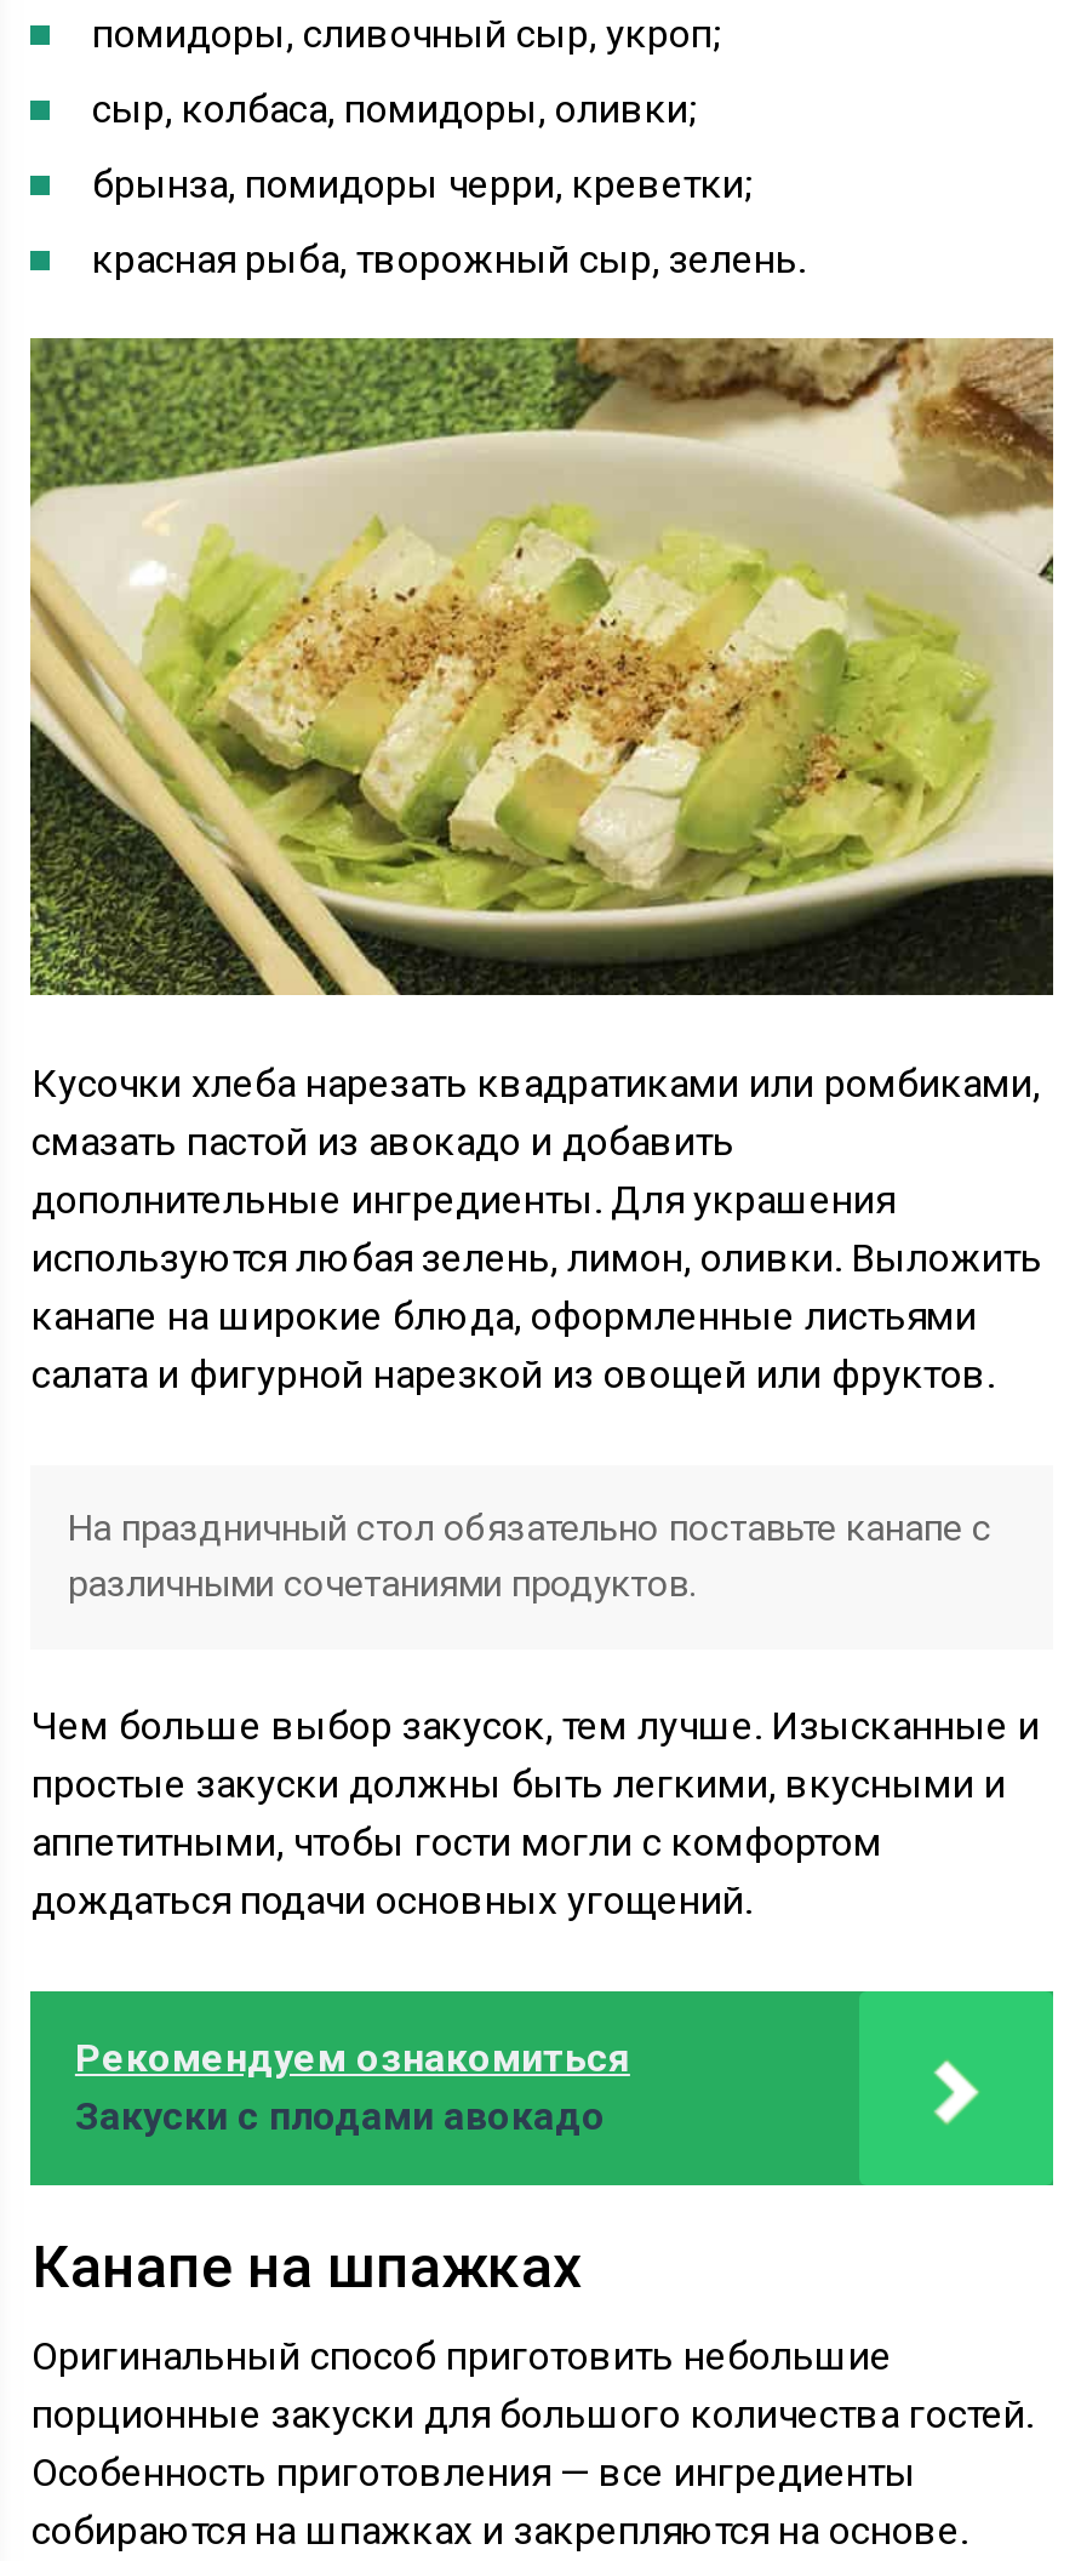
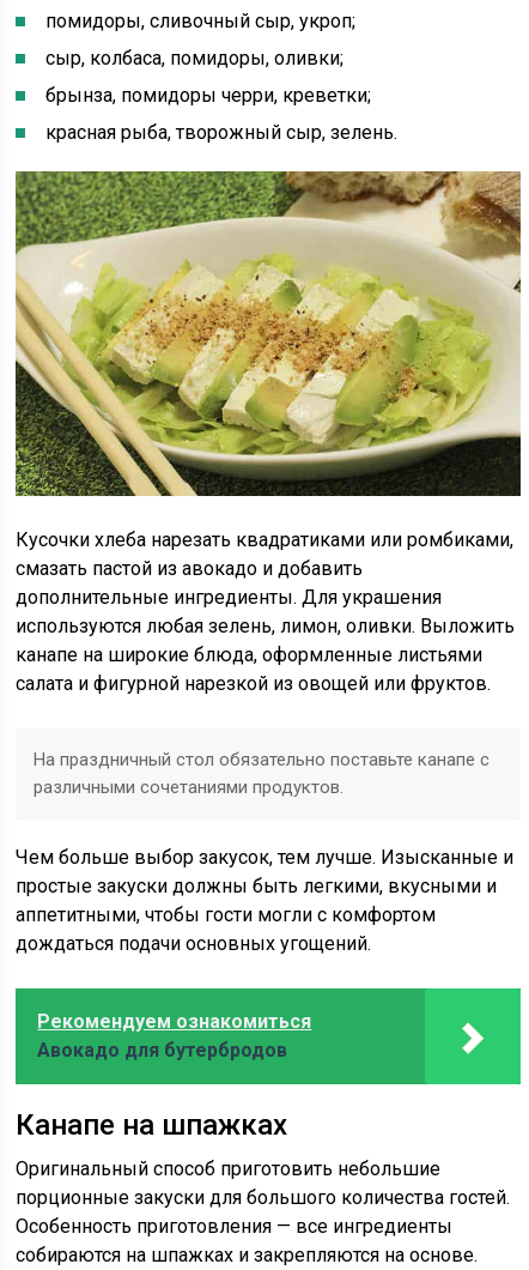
- Закуски с плодами авокадо
+ Авокадо для бутербродов
